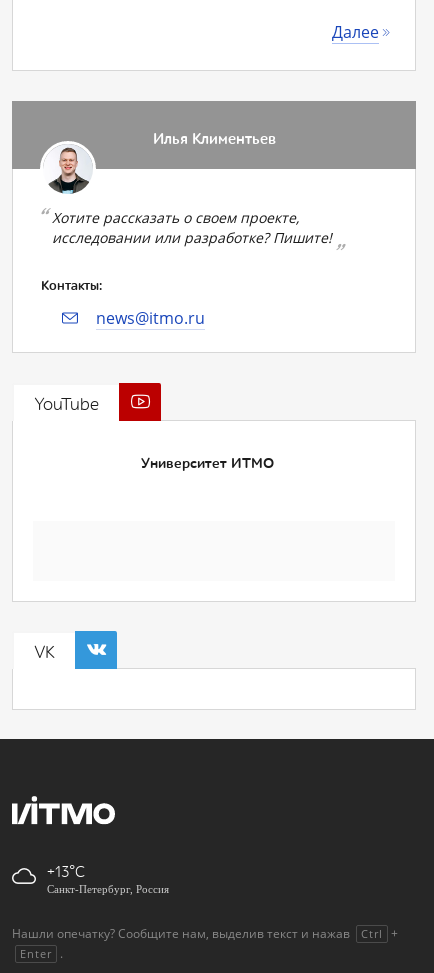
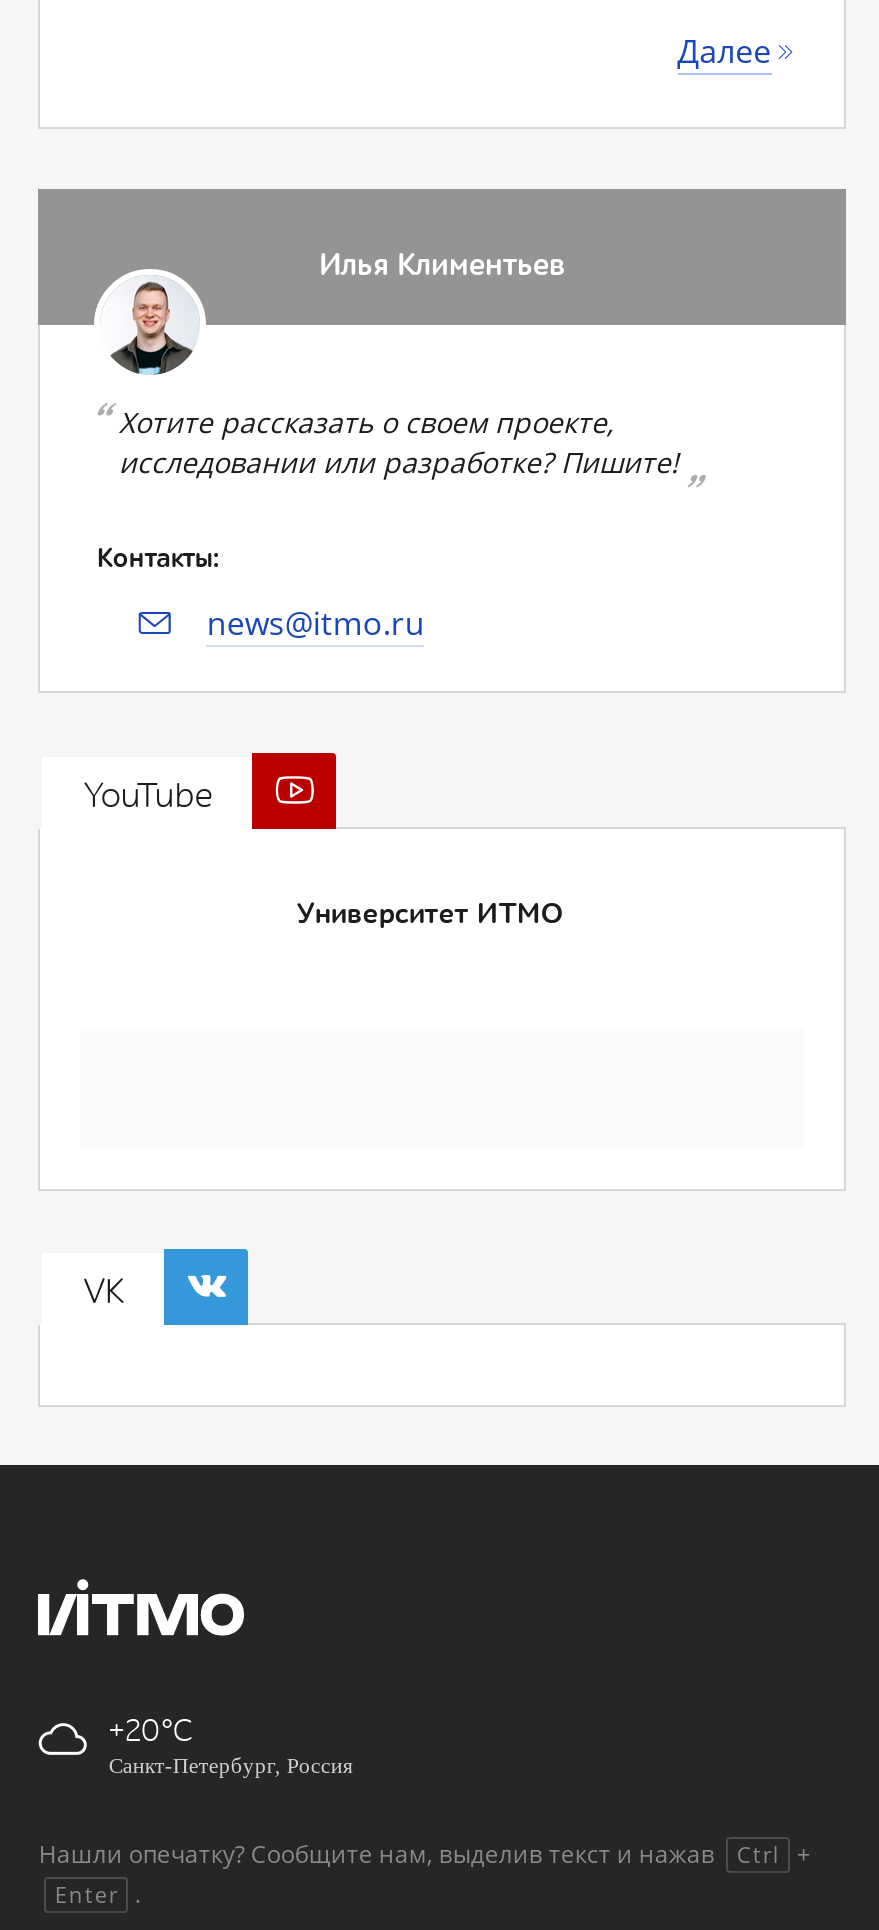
- +13
+ +20
